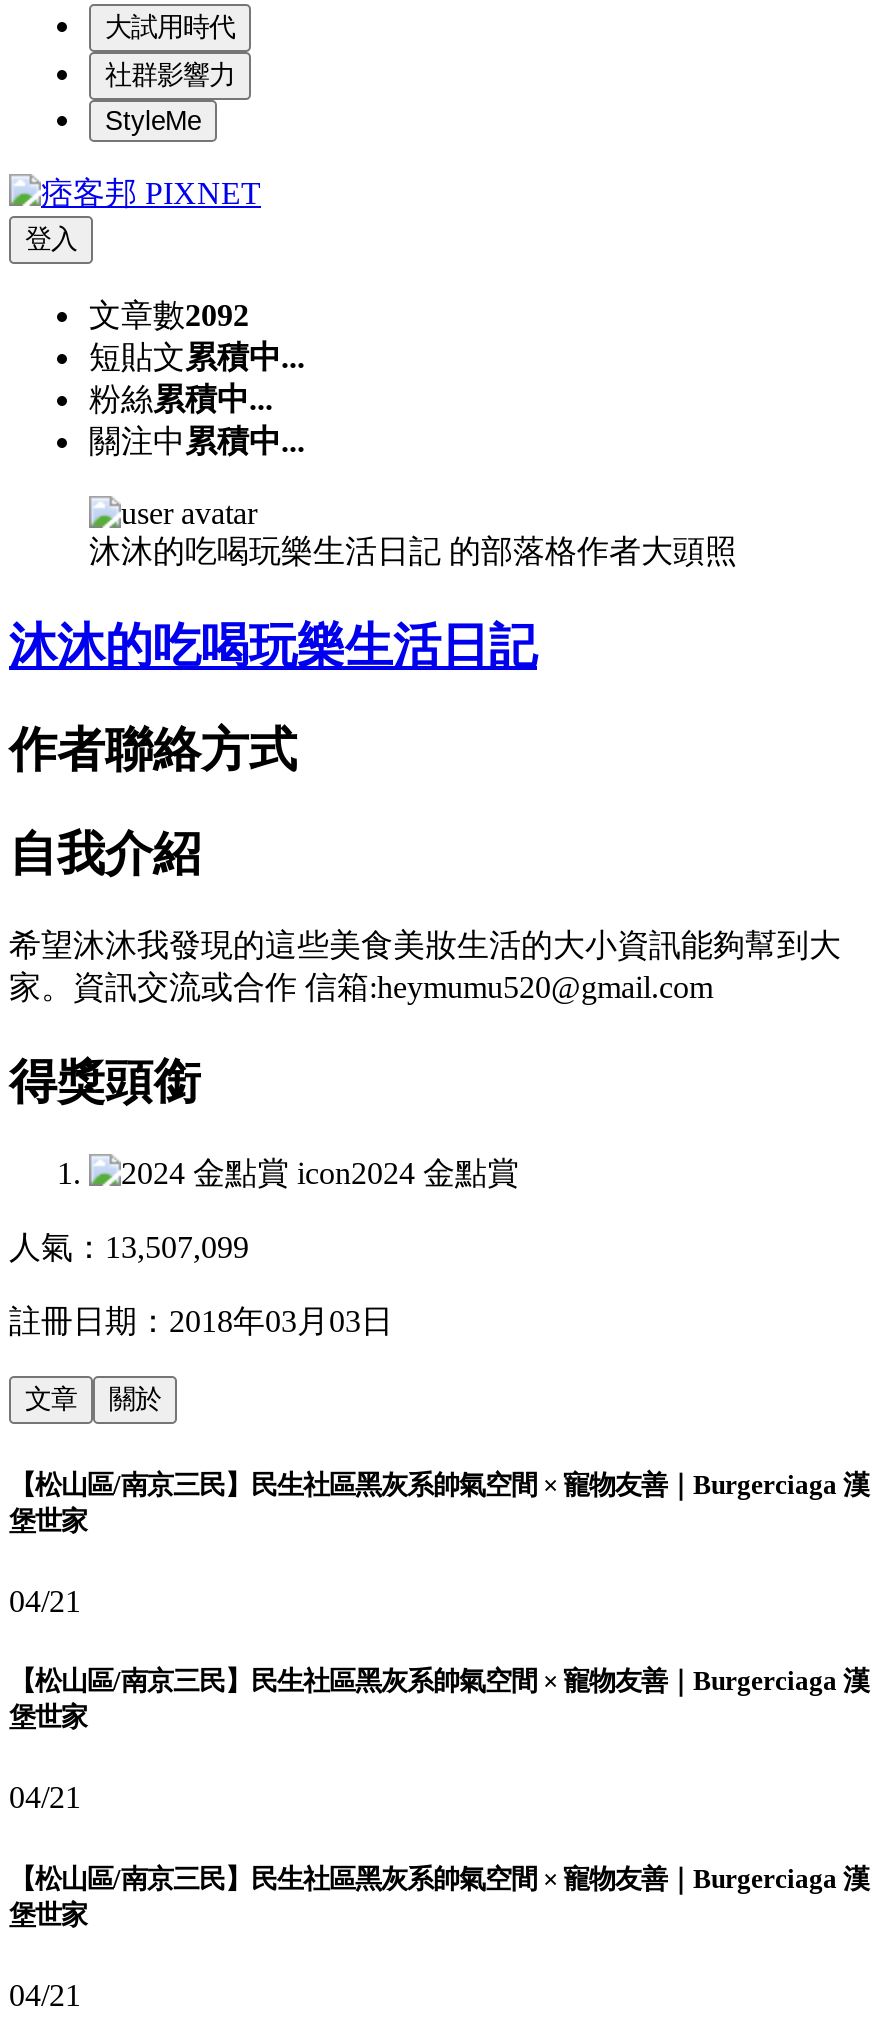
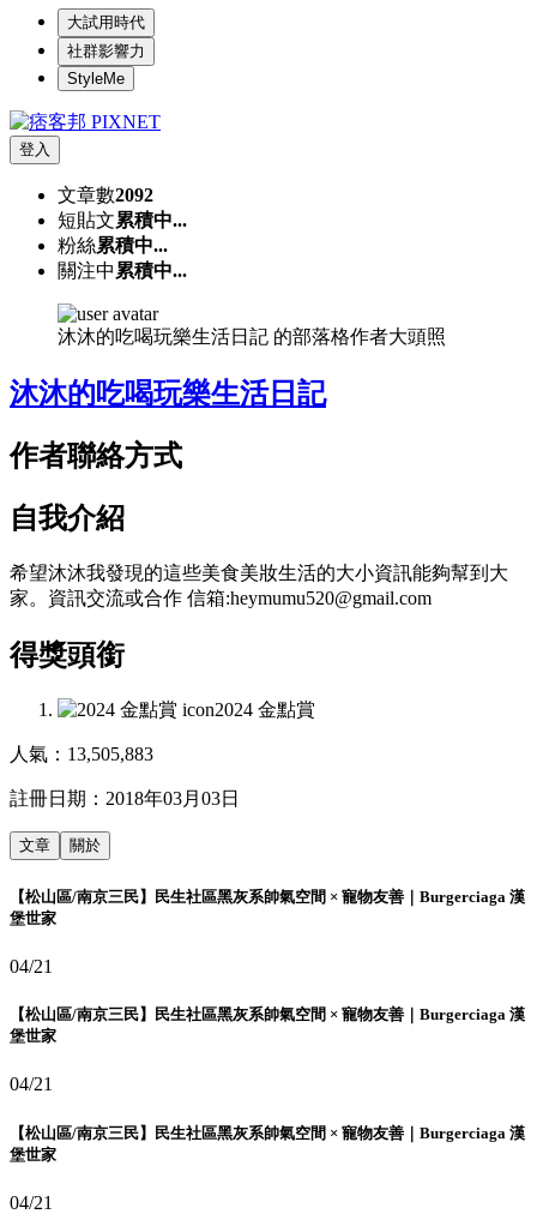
- 人氣：13,507,099
+ 人氣：13,505,883
